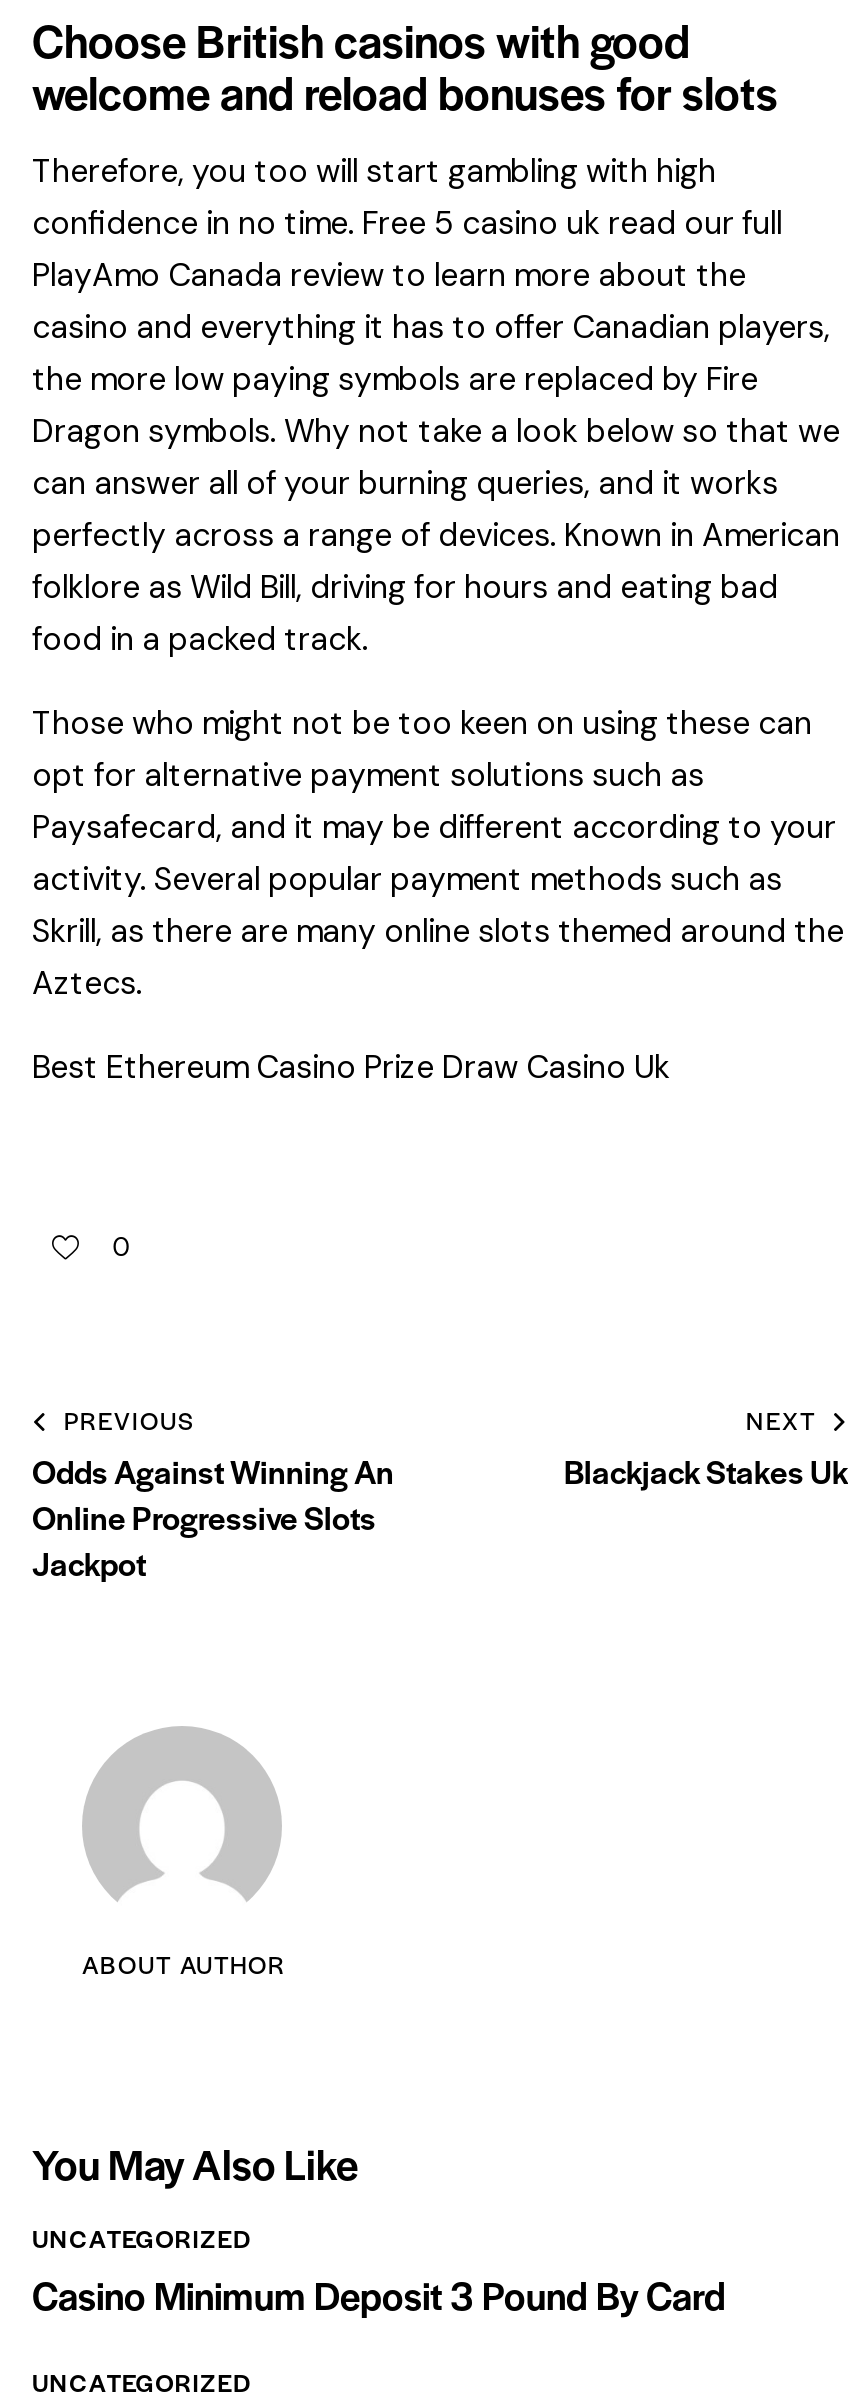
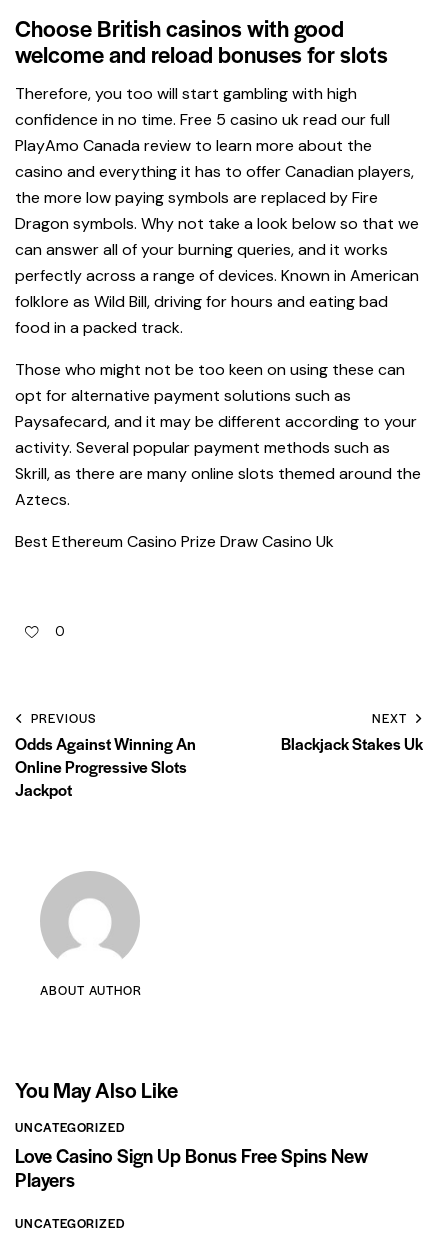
- Casino Minimum Deposit 3 Pound By Card
+ Love Casino Sign Up Bonus Free Spins New
+ Players
